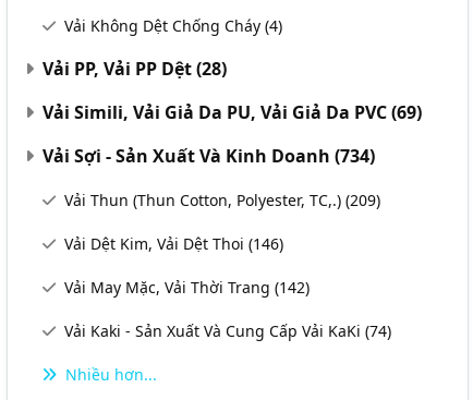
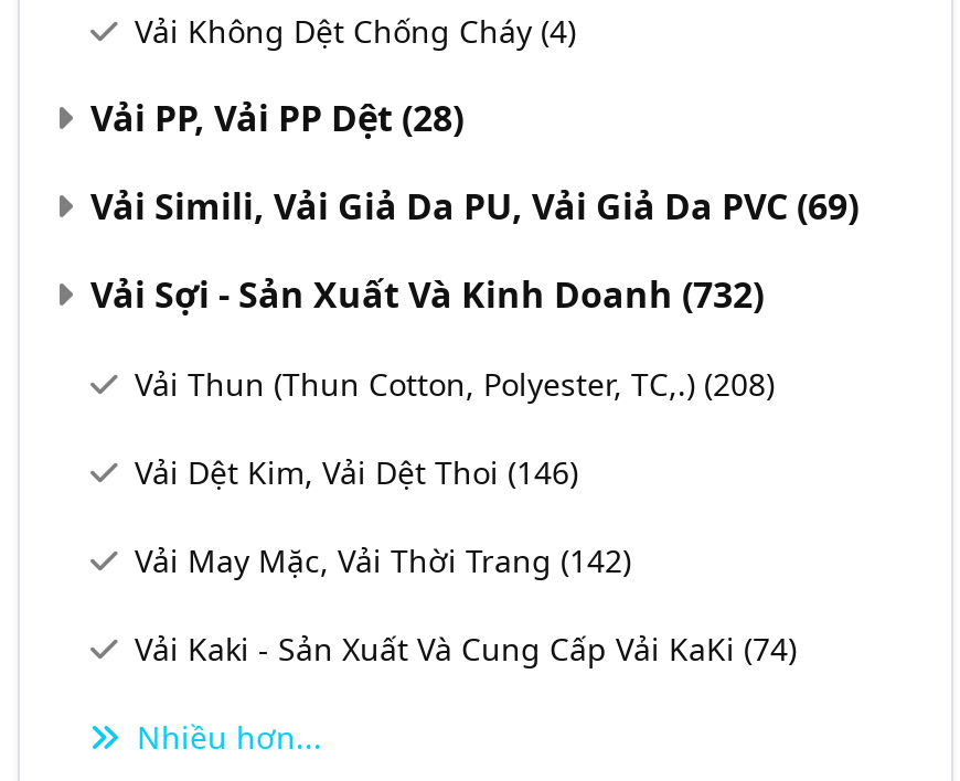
- Vải Sợi - Sản Xuất Và Kinh Doanh (734)
+ Vải Sợi - Sản Xuất Và Kinh Doanh (732)

- Vải Thun (Thun Cotton, Polyester, TC,.) (209)
+ Vải Thun (Thun Cotton, Polyester, TC,.) (208)
